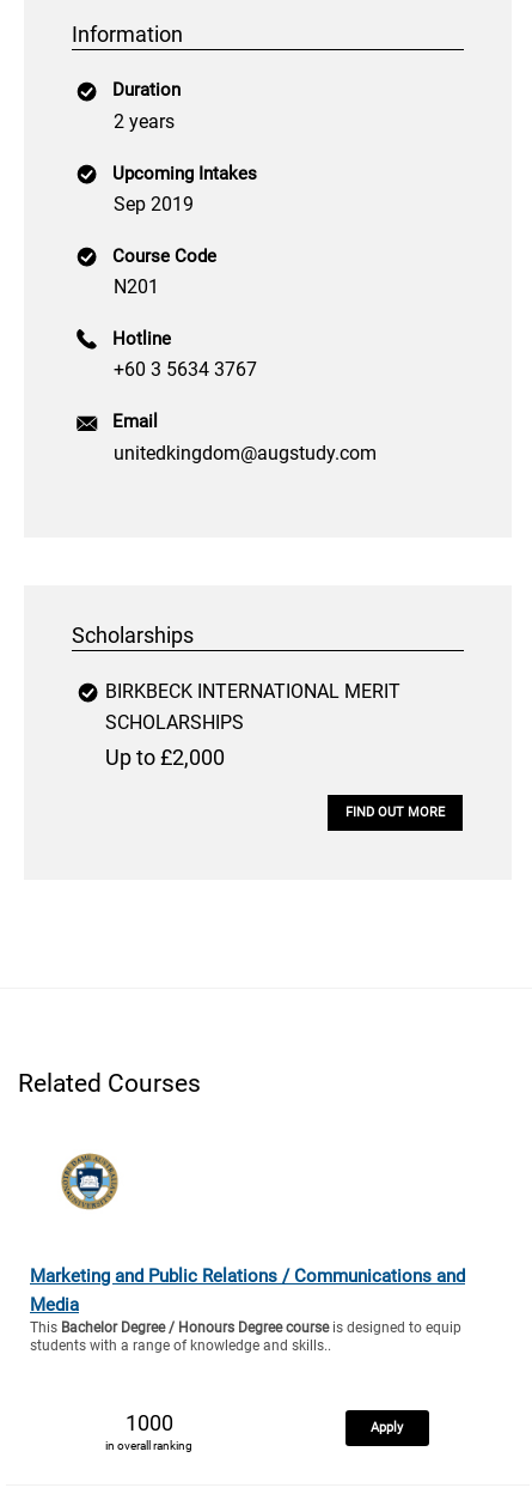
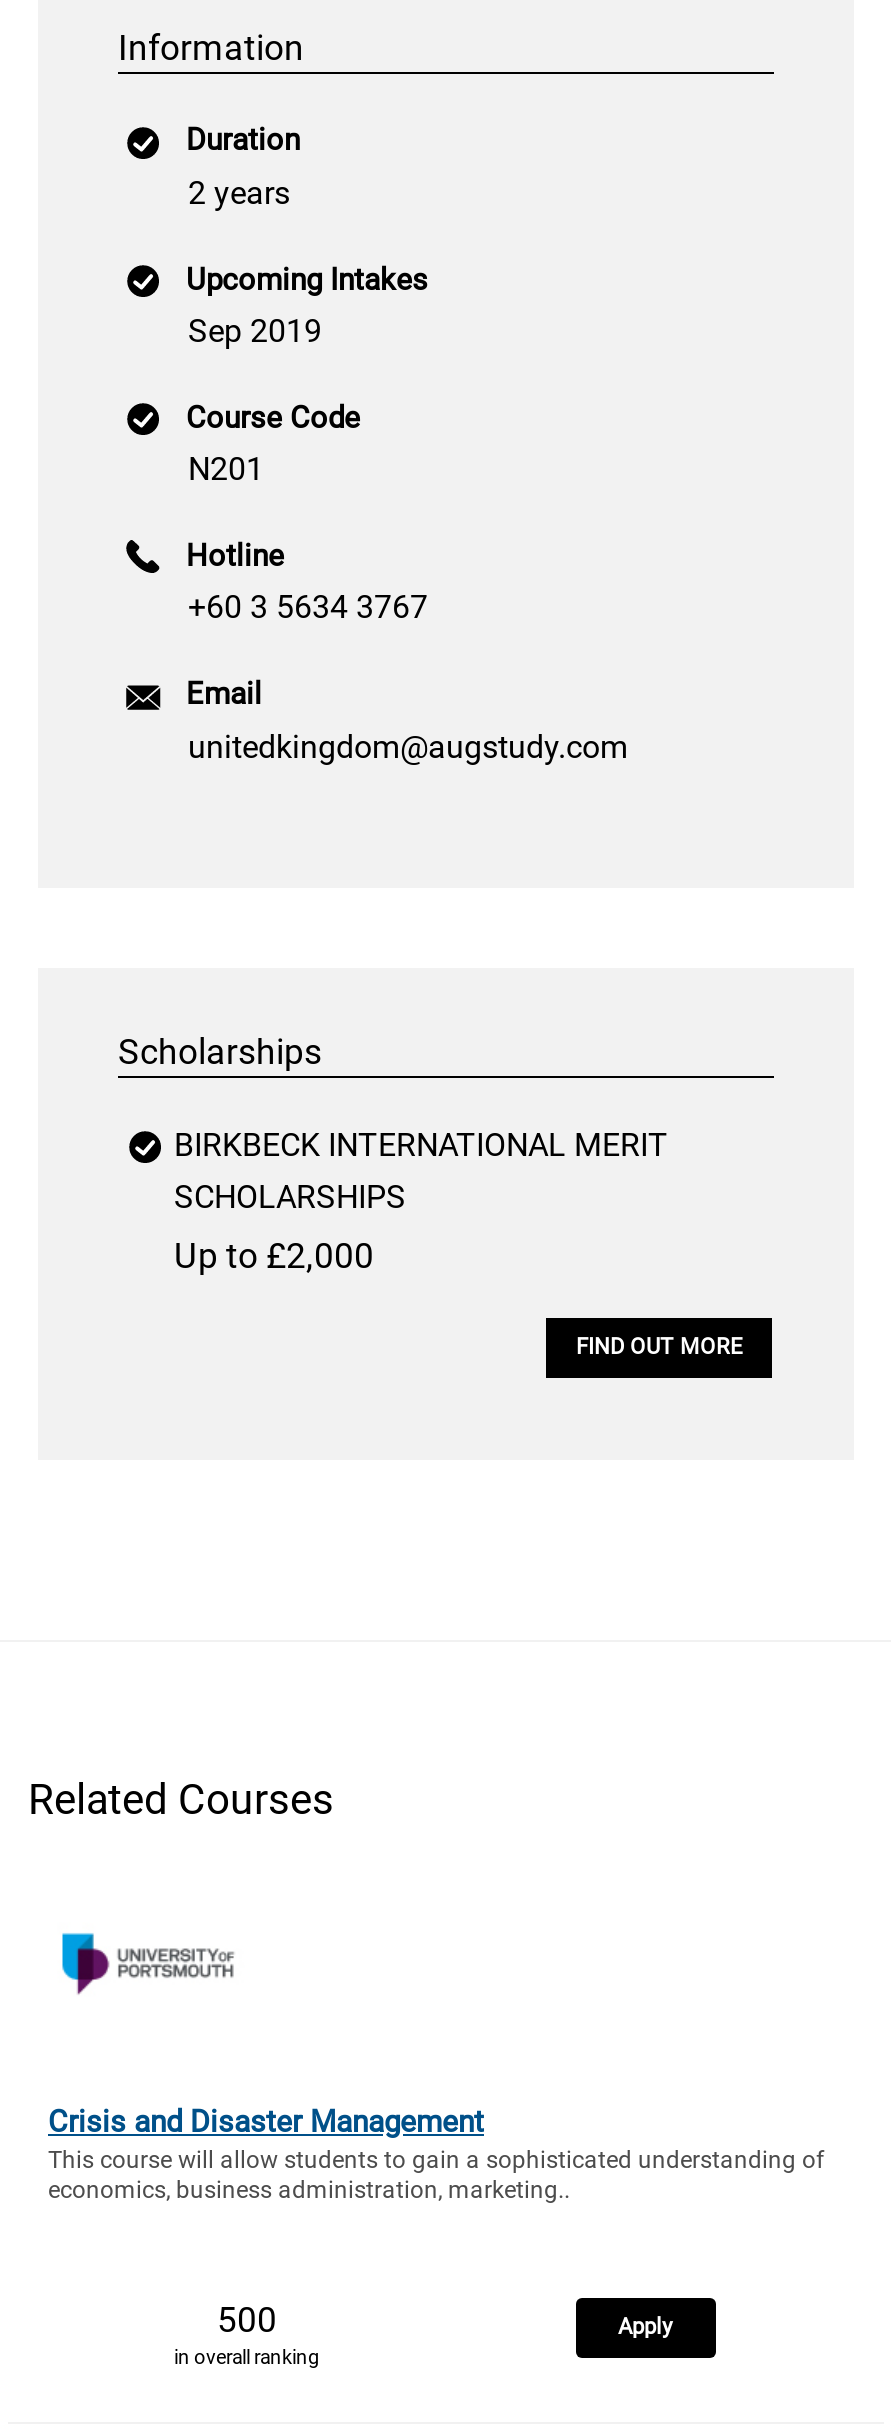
- [image]
+ [image]

- Marketing and Public Relations / Communications and
- Media
- This Bachelor Degree / Honours Degree course is designed to equip
- students with a range of knowledge and skills..
+ Crisis and Disaster Management
+ This course will allow students to gain a sophisticated understanding of
+ economics, business administration, marketing..

- 1000
+ 500
